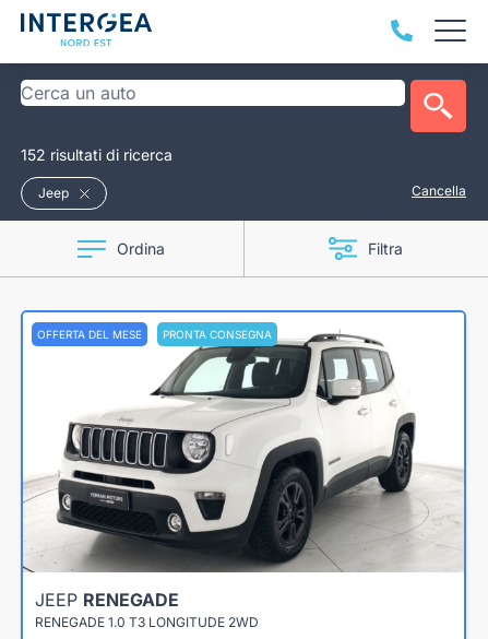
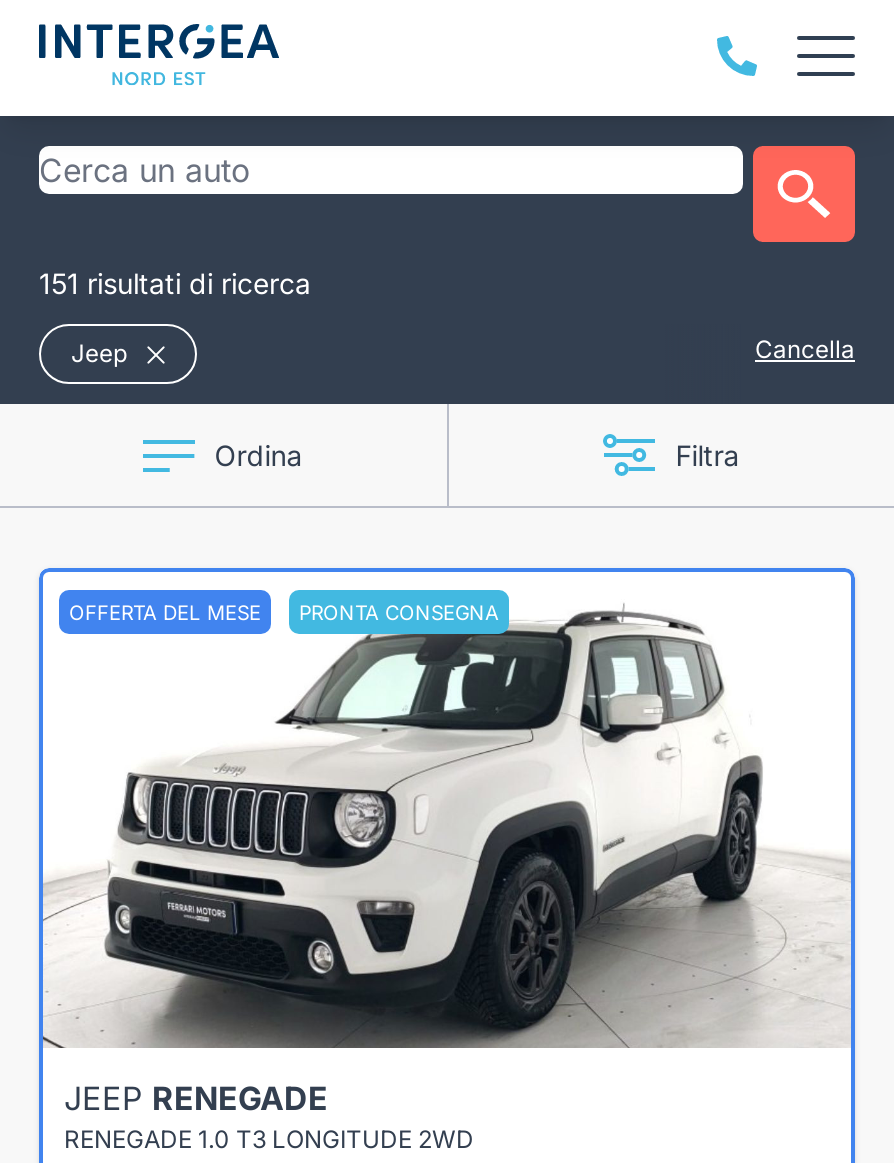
- 152 risultati di ricerca
+ 151 risultati di ricerca
